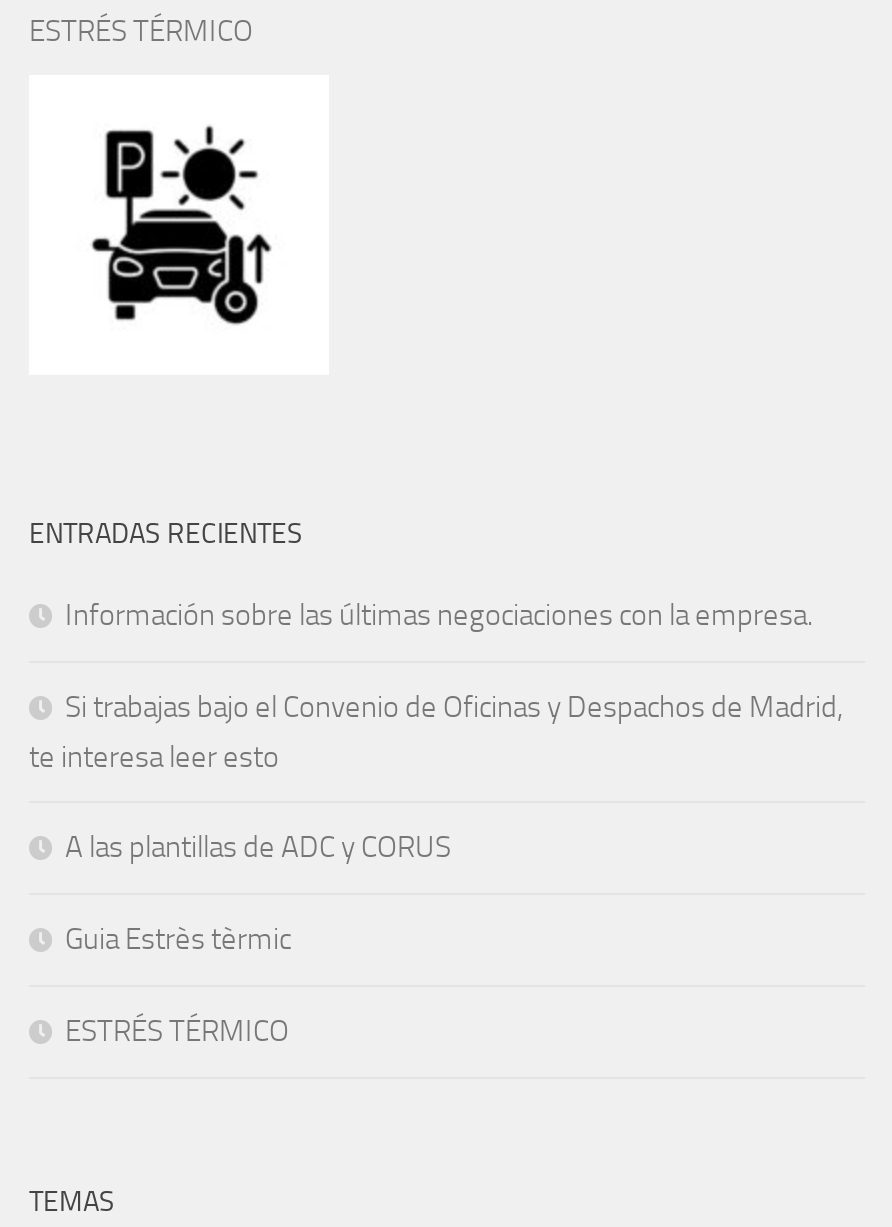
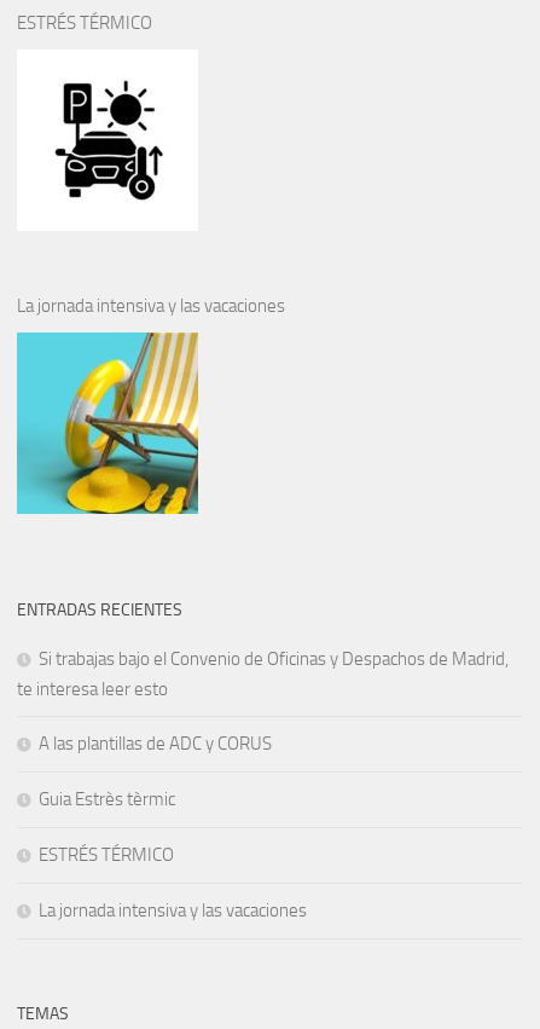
+ [image]

+ La jornada intensiva y las vacaciones

- Información sobre las últimas negociaciones con la empresa.

+ La jornada intensiva y las vacaciones
